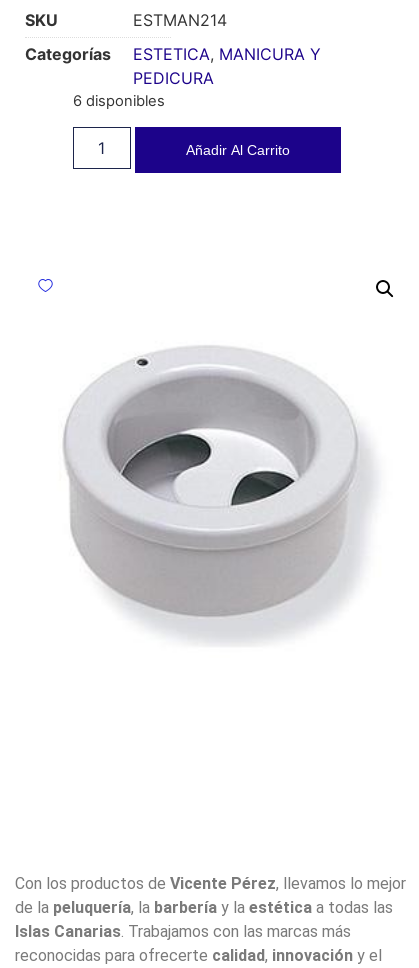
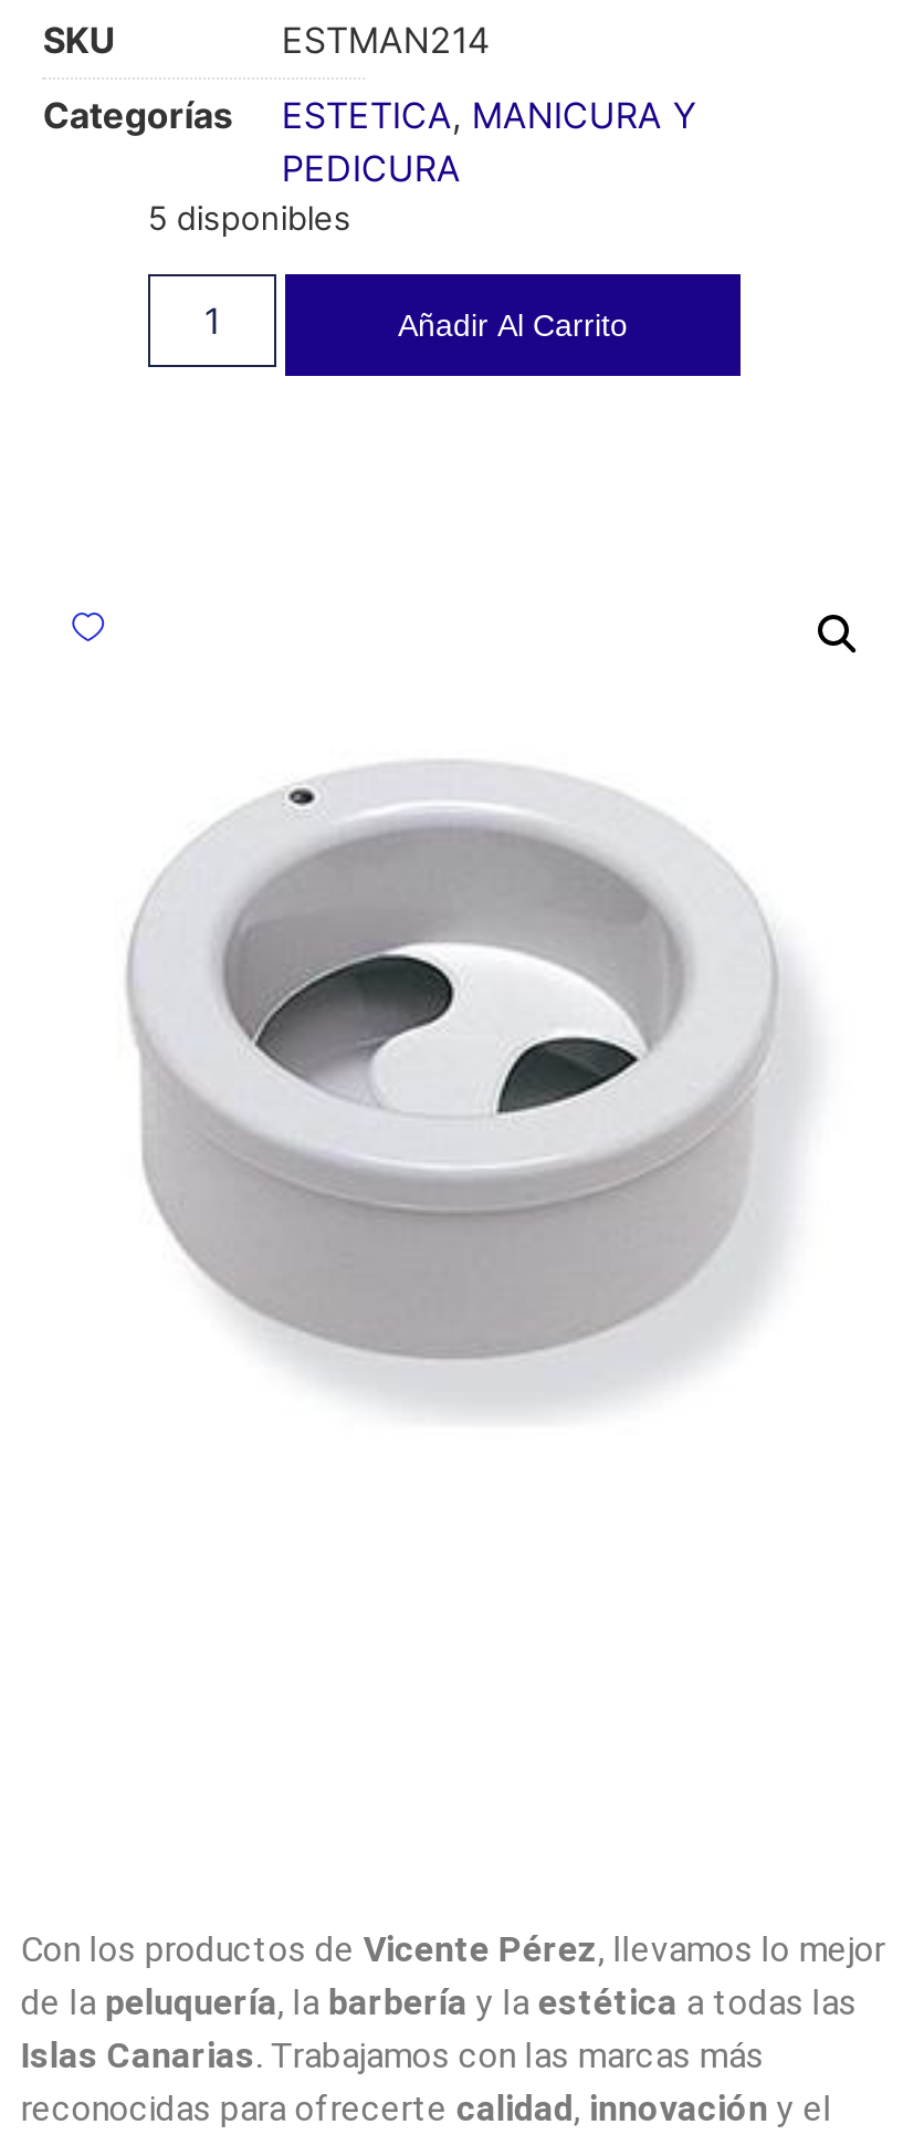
- 6 disponibles
+ 5 disponibles
